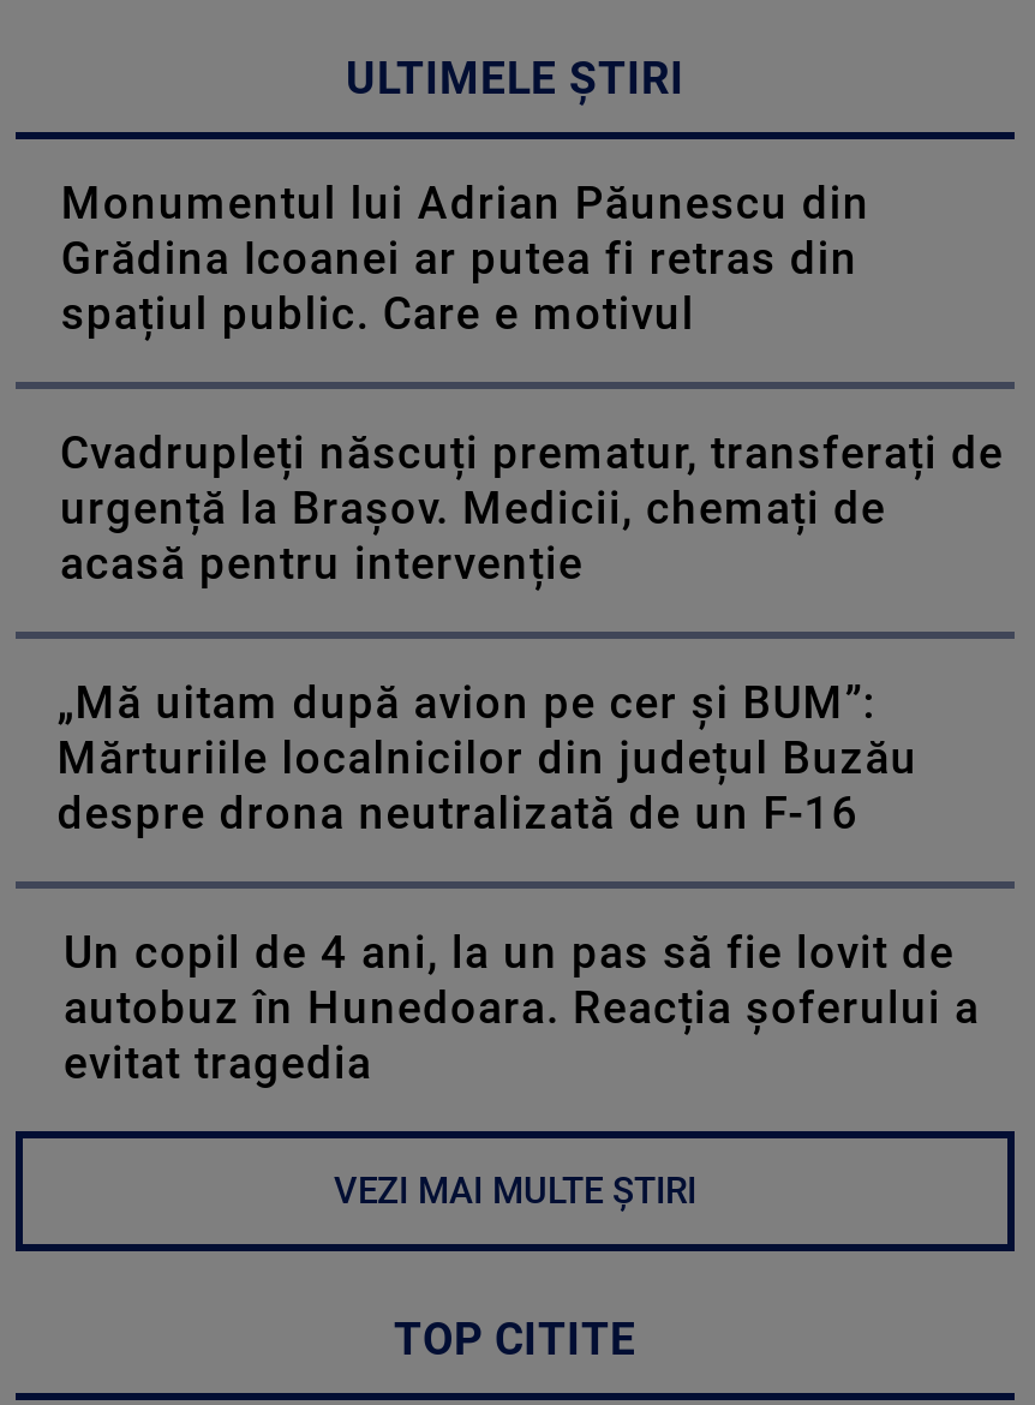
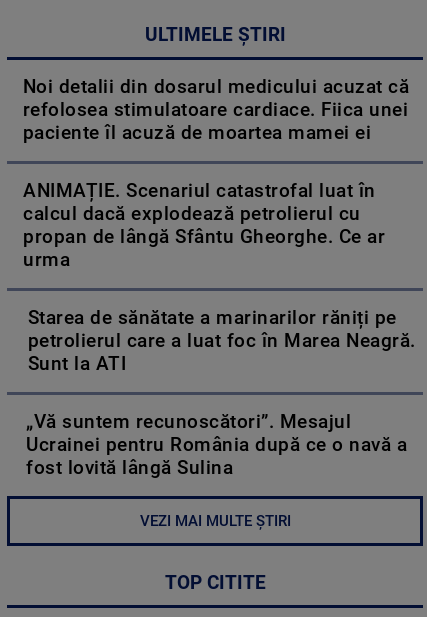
- Monumentul lui Adrian Păunescu din
- Grădina Icoanei ar putea fi retras din
- spațiul public. Care e motivul
+ Noi detalii din dosarul medicului acuzat că
+ refolosea stimulatoare cardiace. Fiica unei
+ paciente îl acuză de moartea mamei ei

- Cvadrupleți născuți prematur, transferați de
- urgență la Brașov. Medicii, chemați de
- acasă pentru intervenție
+ ANIMAȚIE. Scenariul catastrofal luat în
+ calcul dacă explodează petrolierul cu
+ propan de lângă Sfântu Gheorghe. Ce ar
+ urma

- „Mă uitam după avion pe cer și BUM”:
- Mărturiile localnicilor din județul Buzău
- despre drona neutralizată de un F-16
+ Starea de sănătate a marinarilor răniți pe
+ petrolierul care a luat foc în Marea Neagră.
+ Sunt la ATI

- Un copil de 4 ani, la un pas să fie lovit de
- autobuz în Hunedoara. Reacția șoferului a
- evitat tragedia
+ „Vă suntem recunoscători”. Mesajul
+ Ucrainei pentru România după ce o navă a
+ fost lovită lângă Sulina
